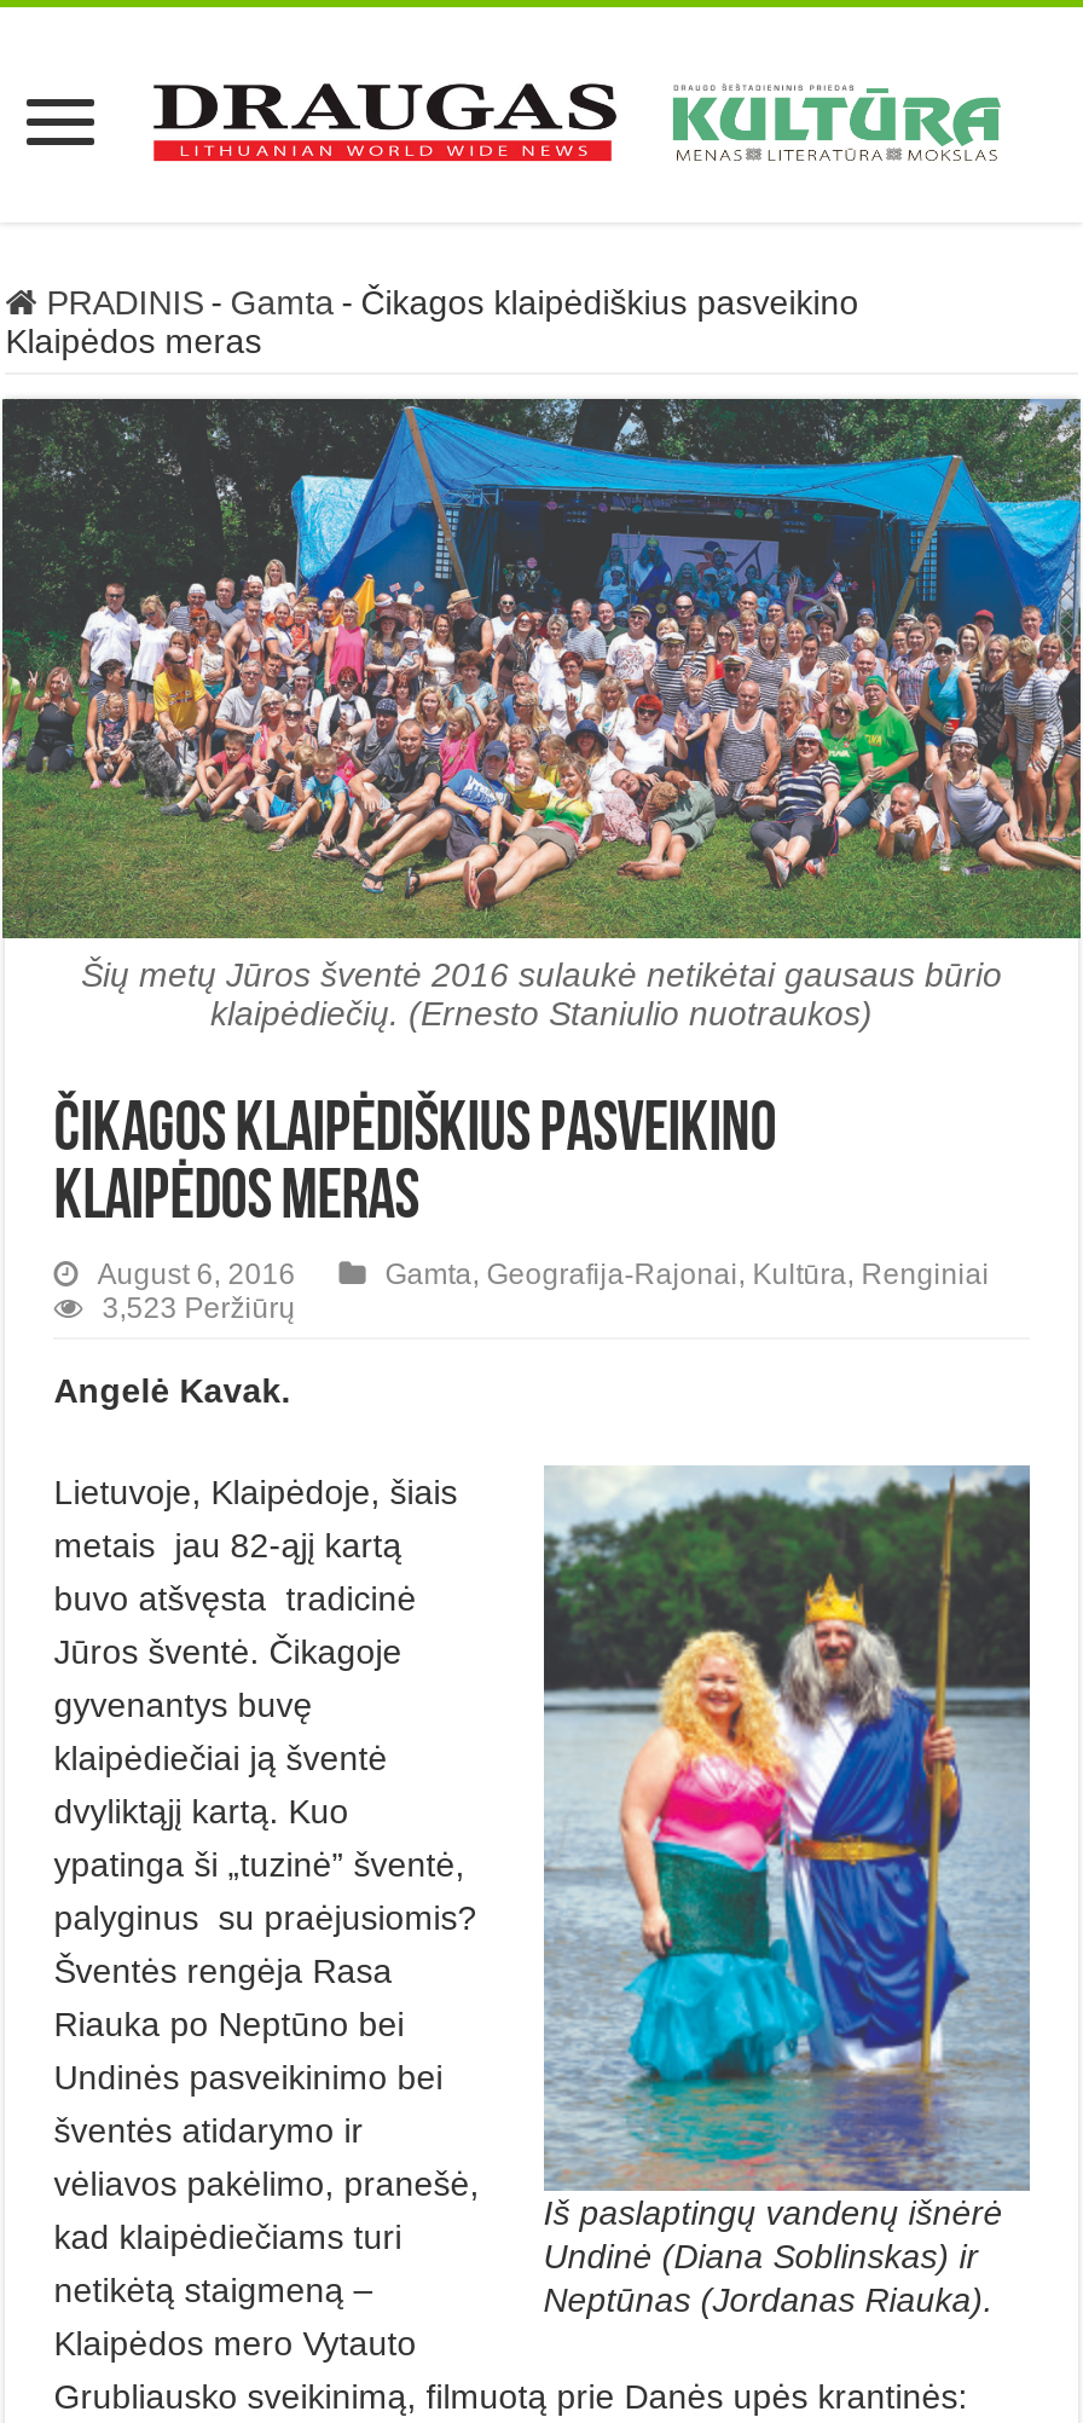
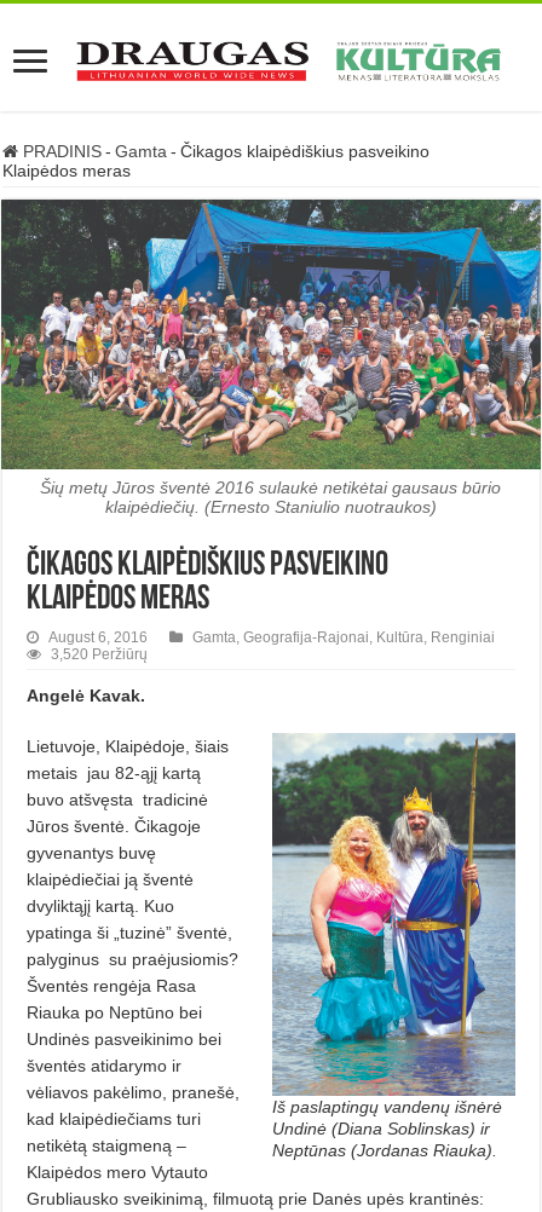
- 3,523 Peržiūrų
+ 3,520 Peržiūrų
